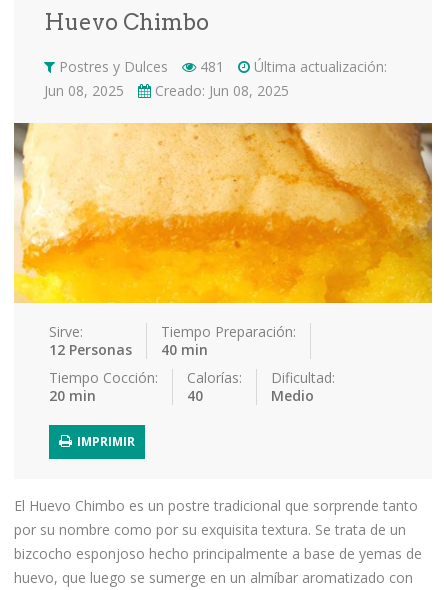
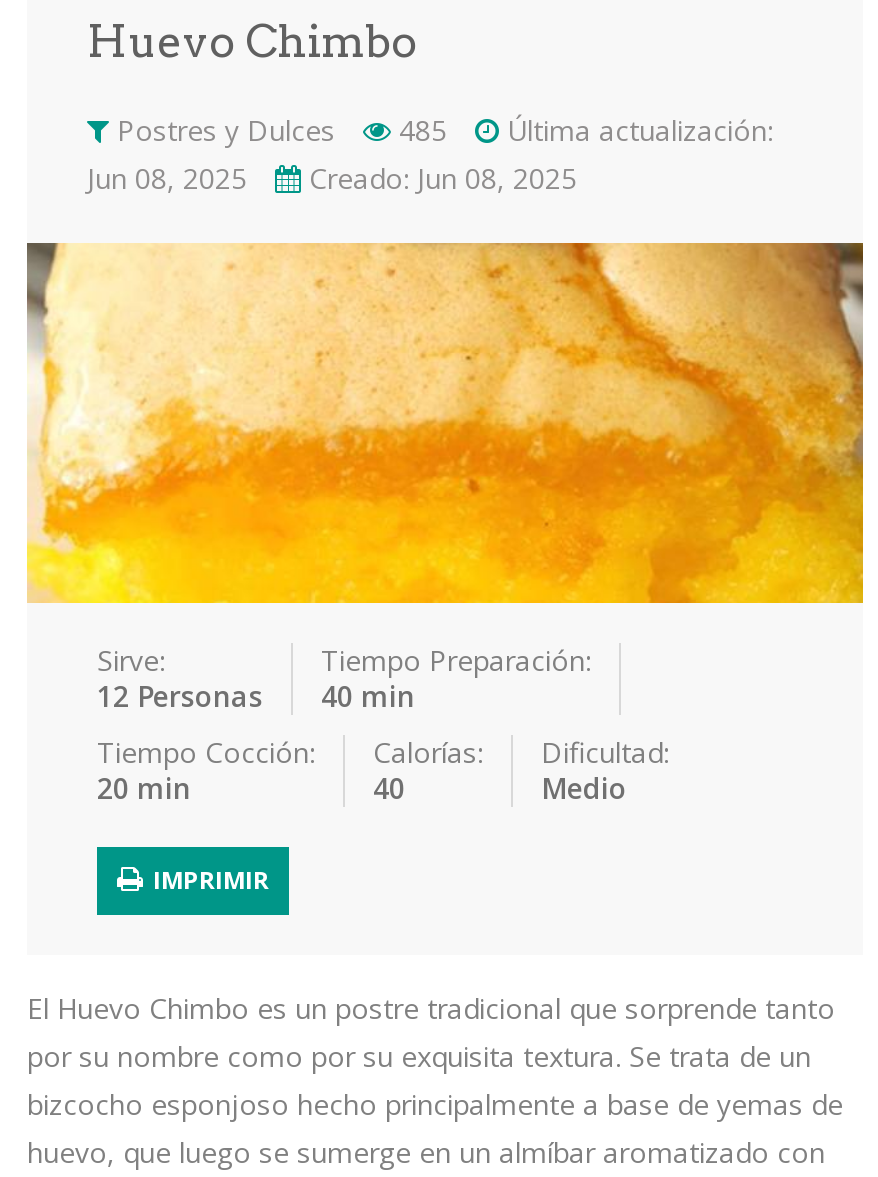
- Postres y Dulces 481 Última actualización:
+ Postres y Dulces 485 Última actualización:
